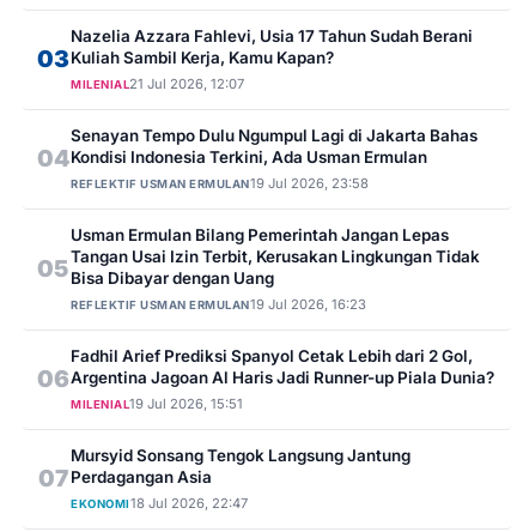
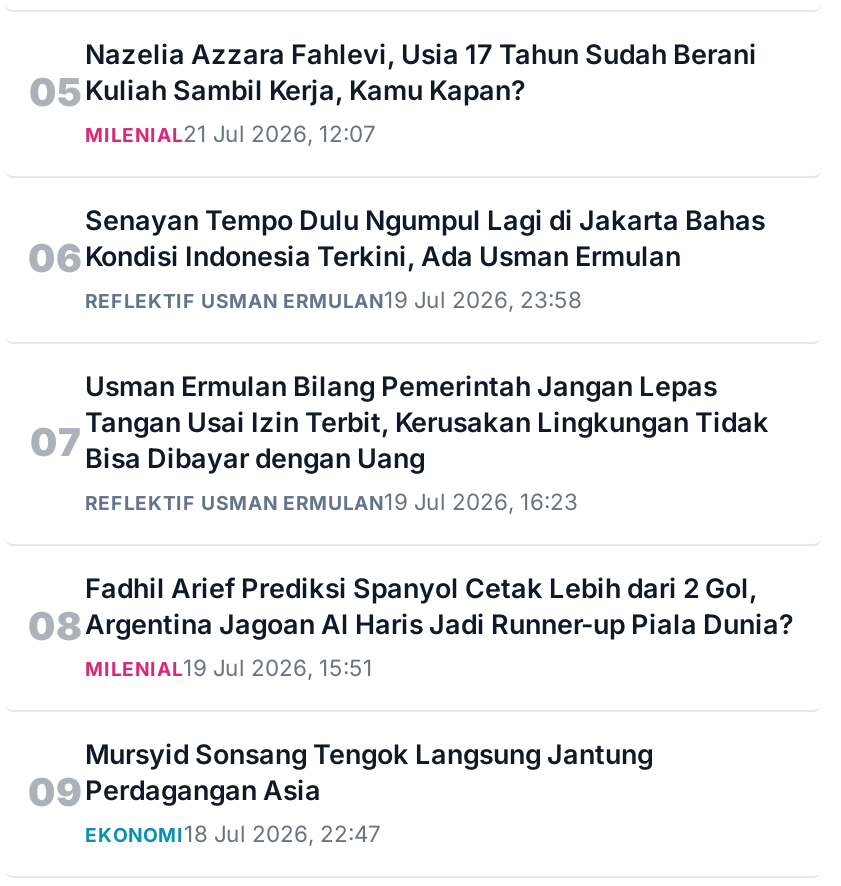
- 03 Kuliah Sambil Kerja, Kamu Kapan?
+ 05 Kuliah Sambil Kerja, Kamu Kapan?

- 04 Kondisi Indonesia Terkini, Ada Usman Ermulan
+ 06 Kondisi Indonesia Terkini, Ada Usman Ermulan

- 05 Tangan Usai Izin Terbit, Kerusakan Lingkungan Tidak Bisa Dibayar dengan Uang
+ 07 Tangan Usai Izin Terbit, Kerusakan Lingkungan Tidak Bisa Dibayar dengan Uang

- 06 Argentina Jagoan Al Haris Jadi Runner-up Piala Dunia?
+ 08 Argentina Jagoan Al Haris Jadi Runner-up Piala Dunia?

- 07 Perdagangan Asia
+ 09 Perdagangan Asia
